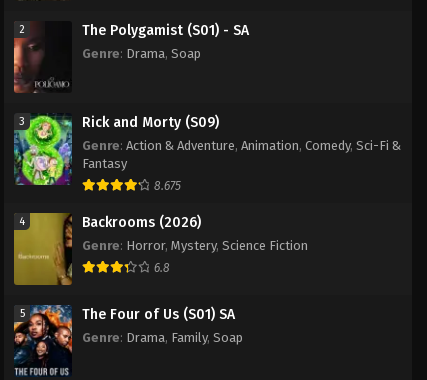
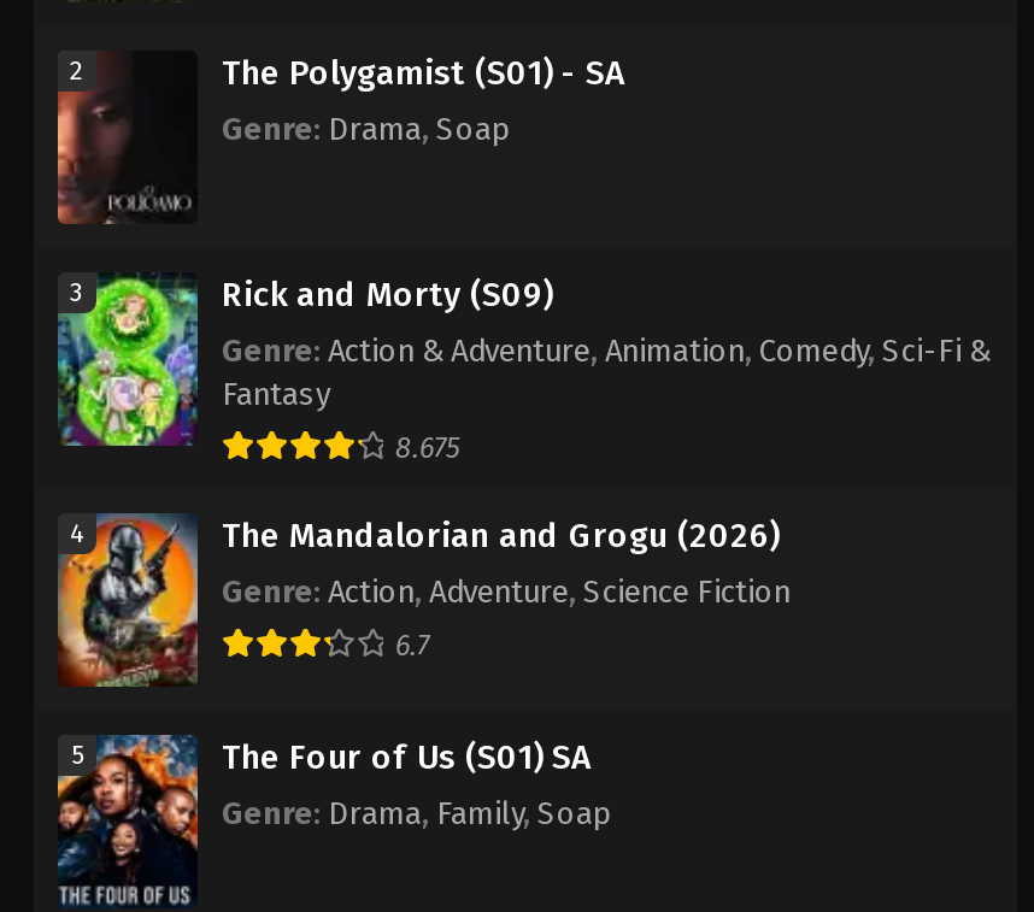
- [image]
- Backrooms (2026)
- Genre: Horror, Mystery, Science Fiction
+ [image]
+ The Mandalorian and Grogu (2026)
+ Genre: Action, Adventure, Science Fiction

- 6.8
+ 6.7
